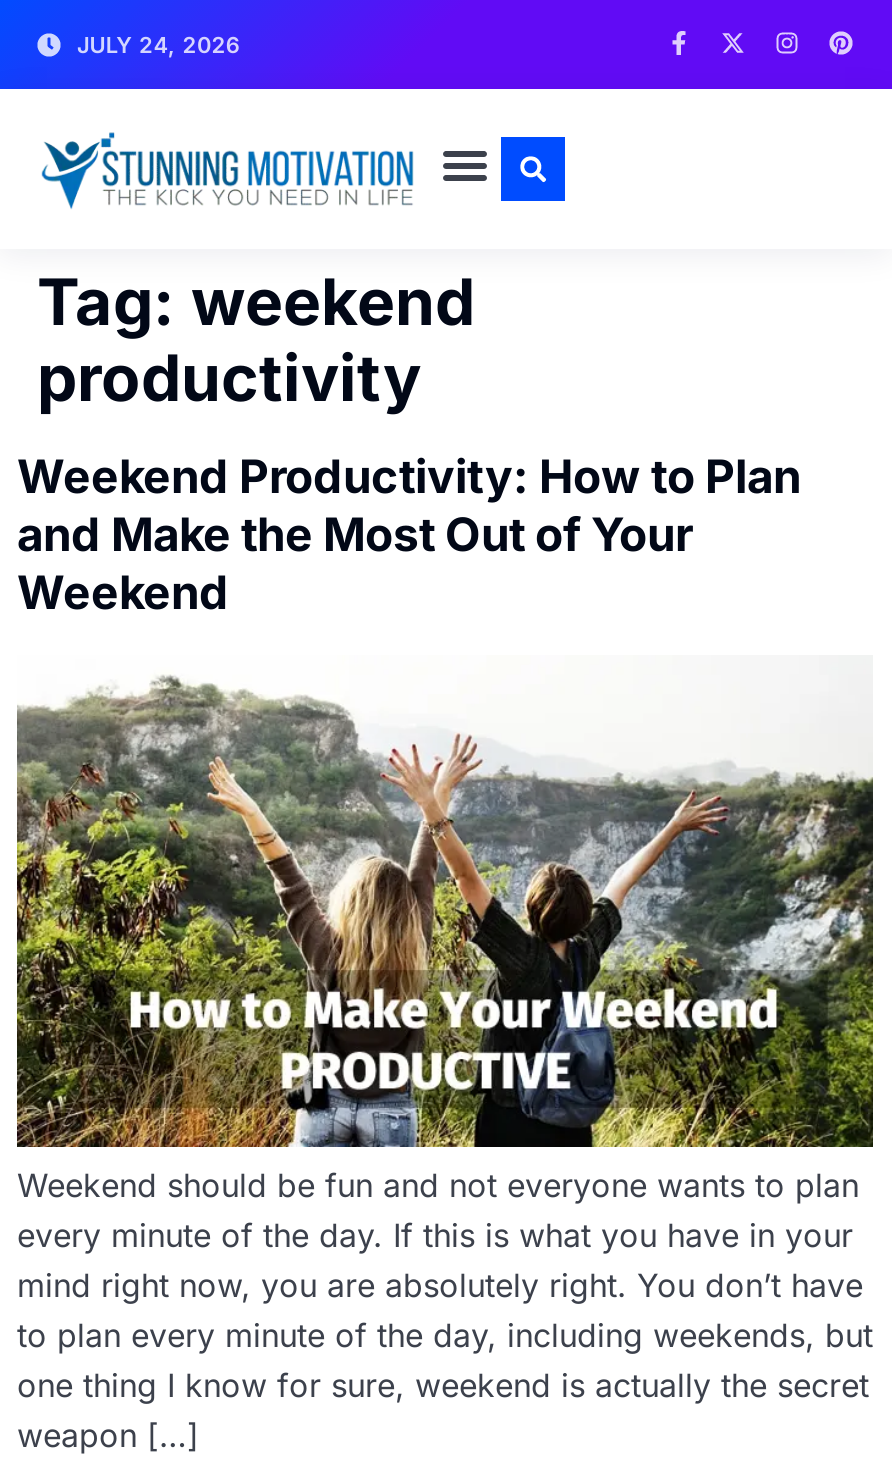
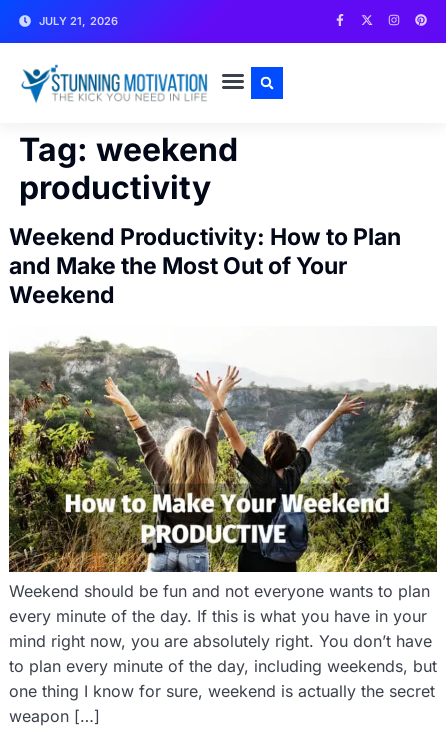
- JULY 24, 2026
+ JULY 21, 2026
